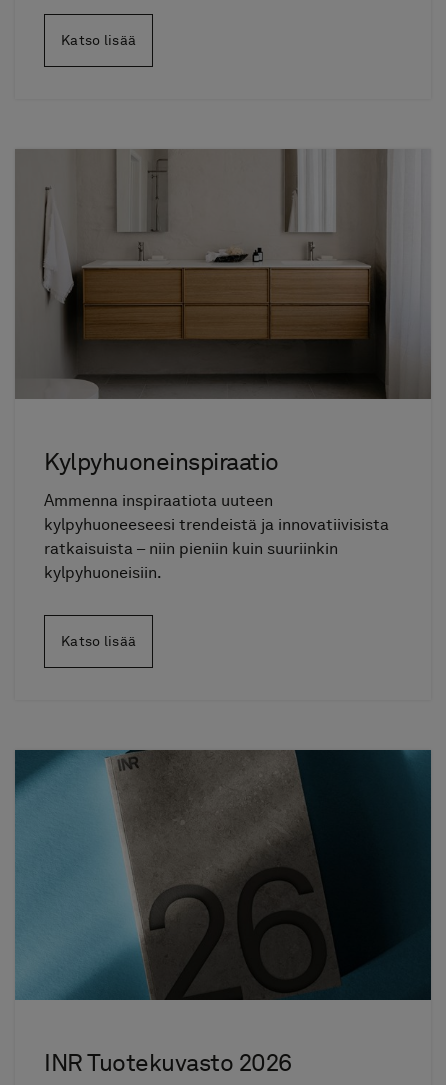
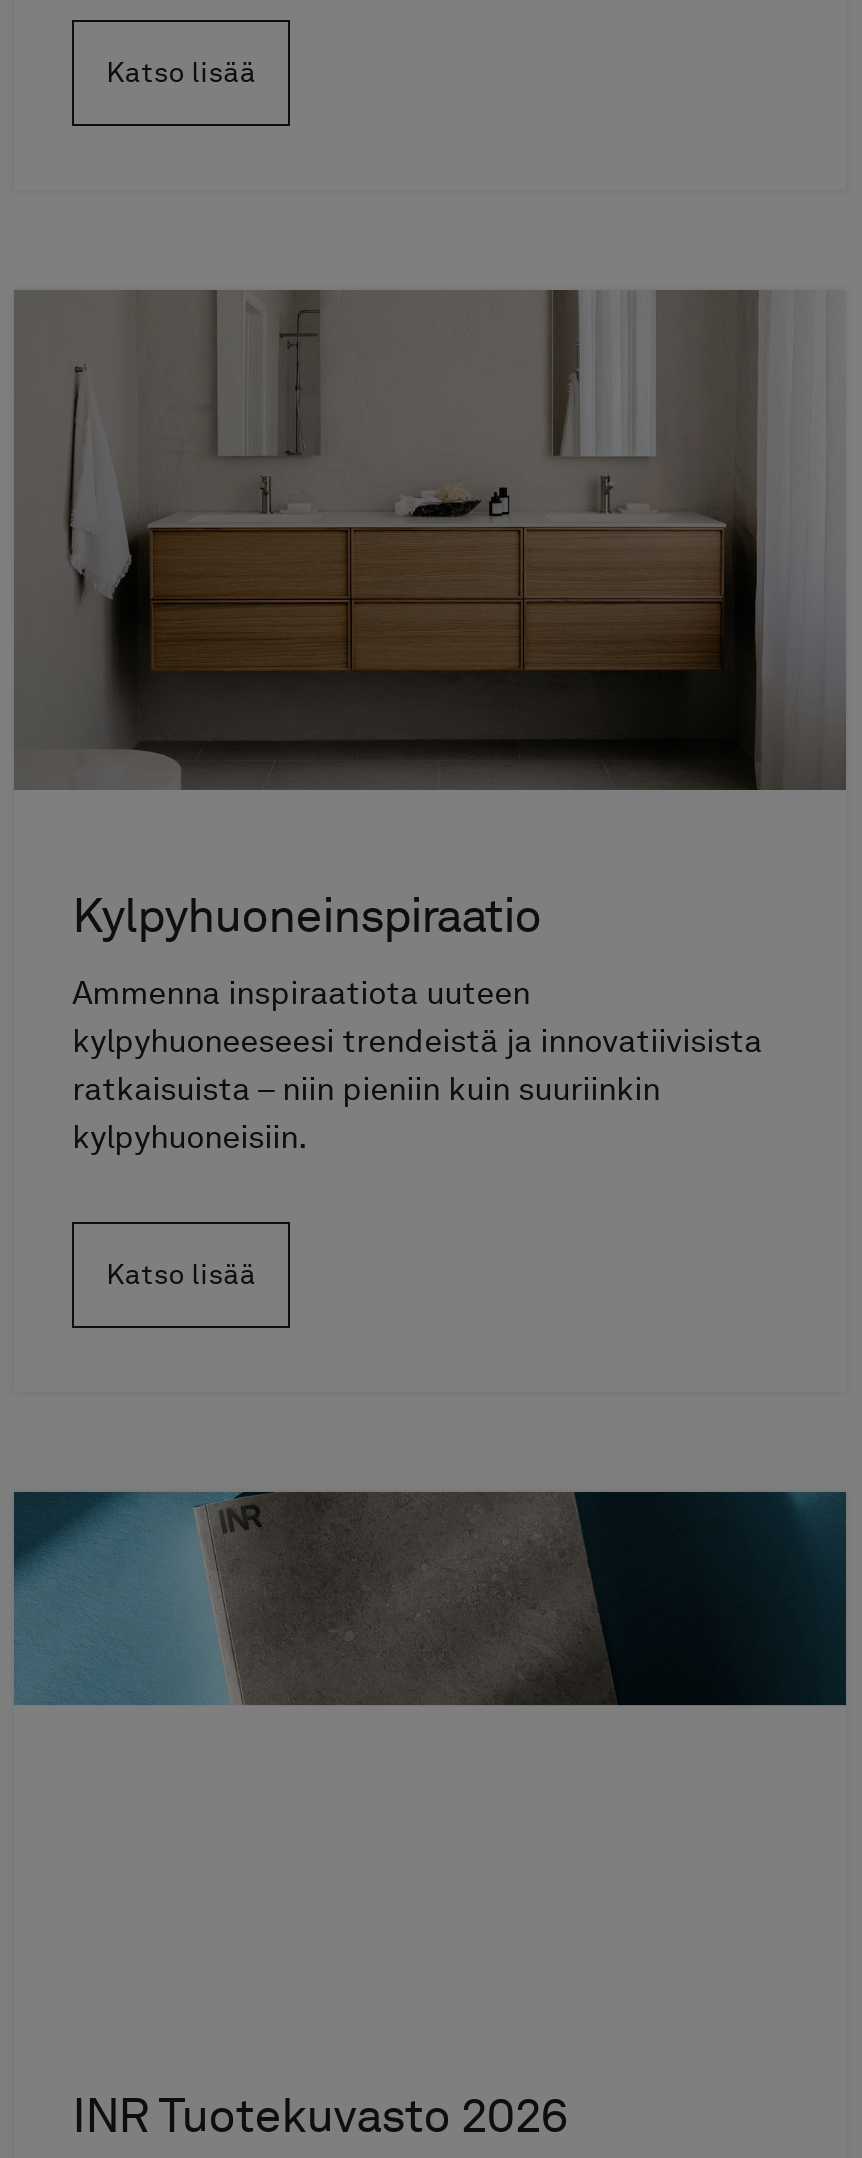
- [image]
